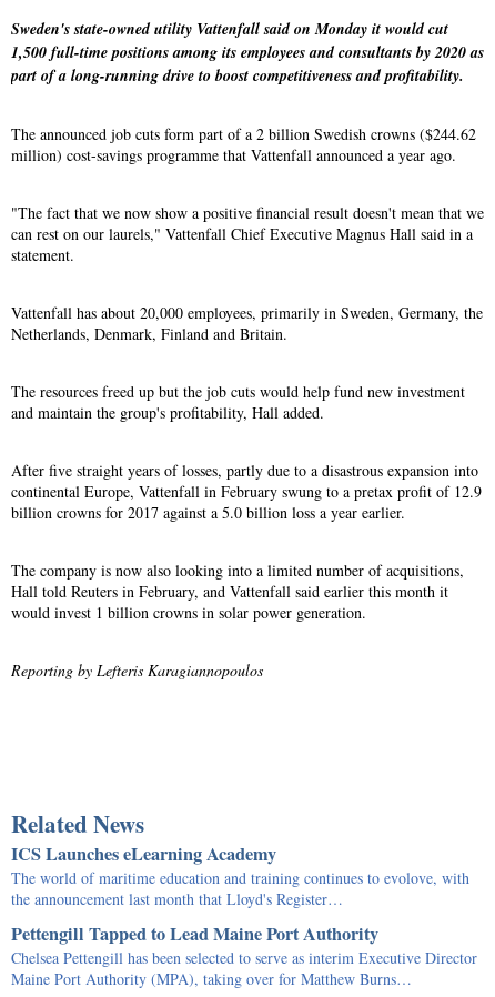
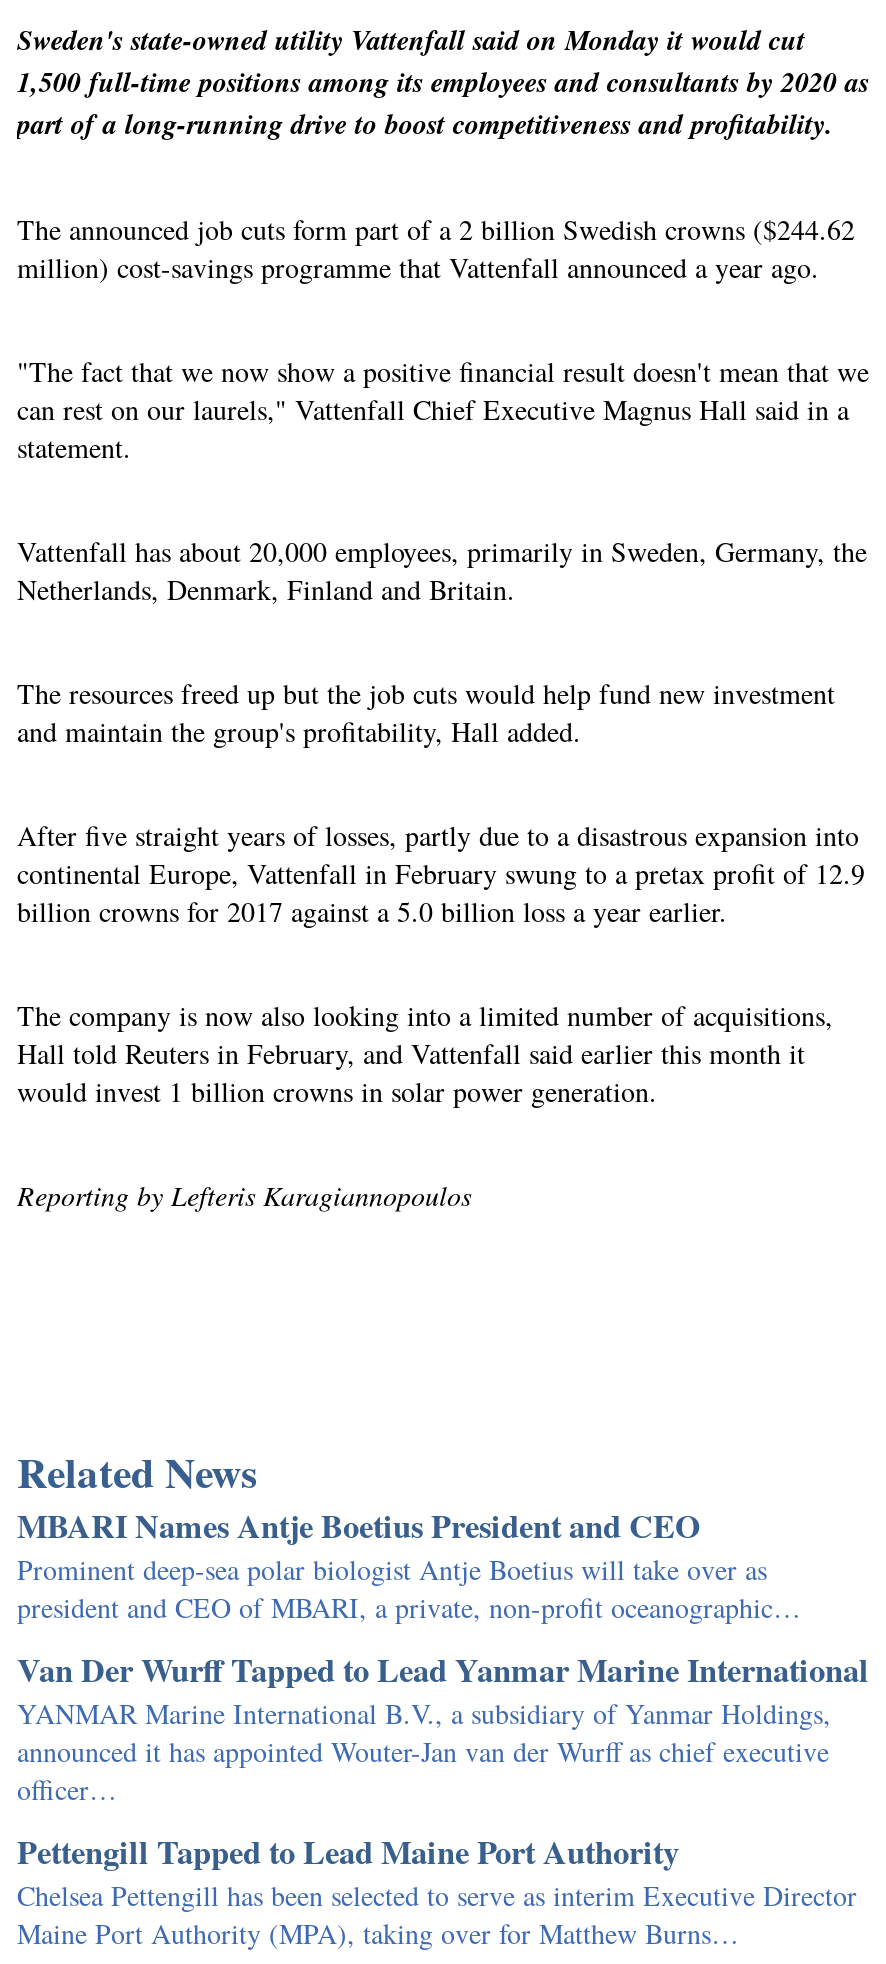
- ICS Launches eLearning Academy
- The world of maritime education and training continues to evolove, with
- the announcement last month that Lloyd's Register…
+ MBARI Names Antje Boetius President and CEO
+ Prominent deep-sea polar biologist Antje Boetius will take over as
+ president and CEO of MBARI, a private, non-profit oceanographic…
+ Van Der Wurff Tapped to Lead Yanmar Marine International
+ YANMAR Marine International B.V., a subsidiary of Yanmar Holdings,
+ announced it has appointed Wouter-Jan van der Wurff as chief executive
+ officer…
